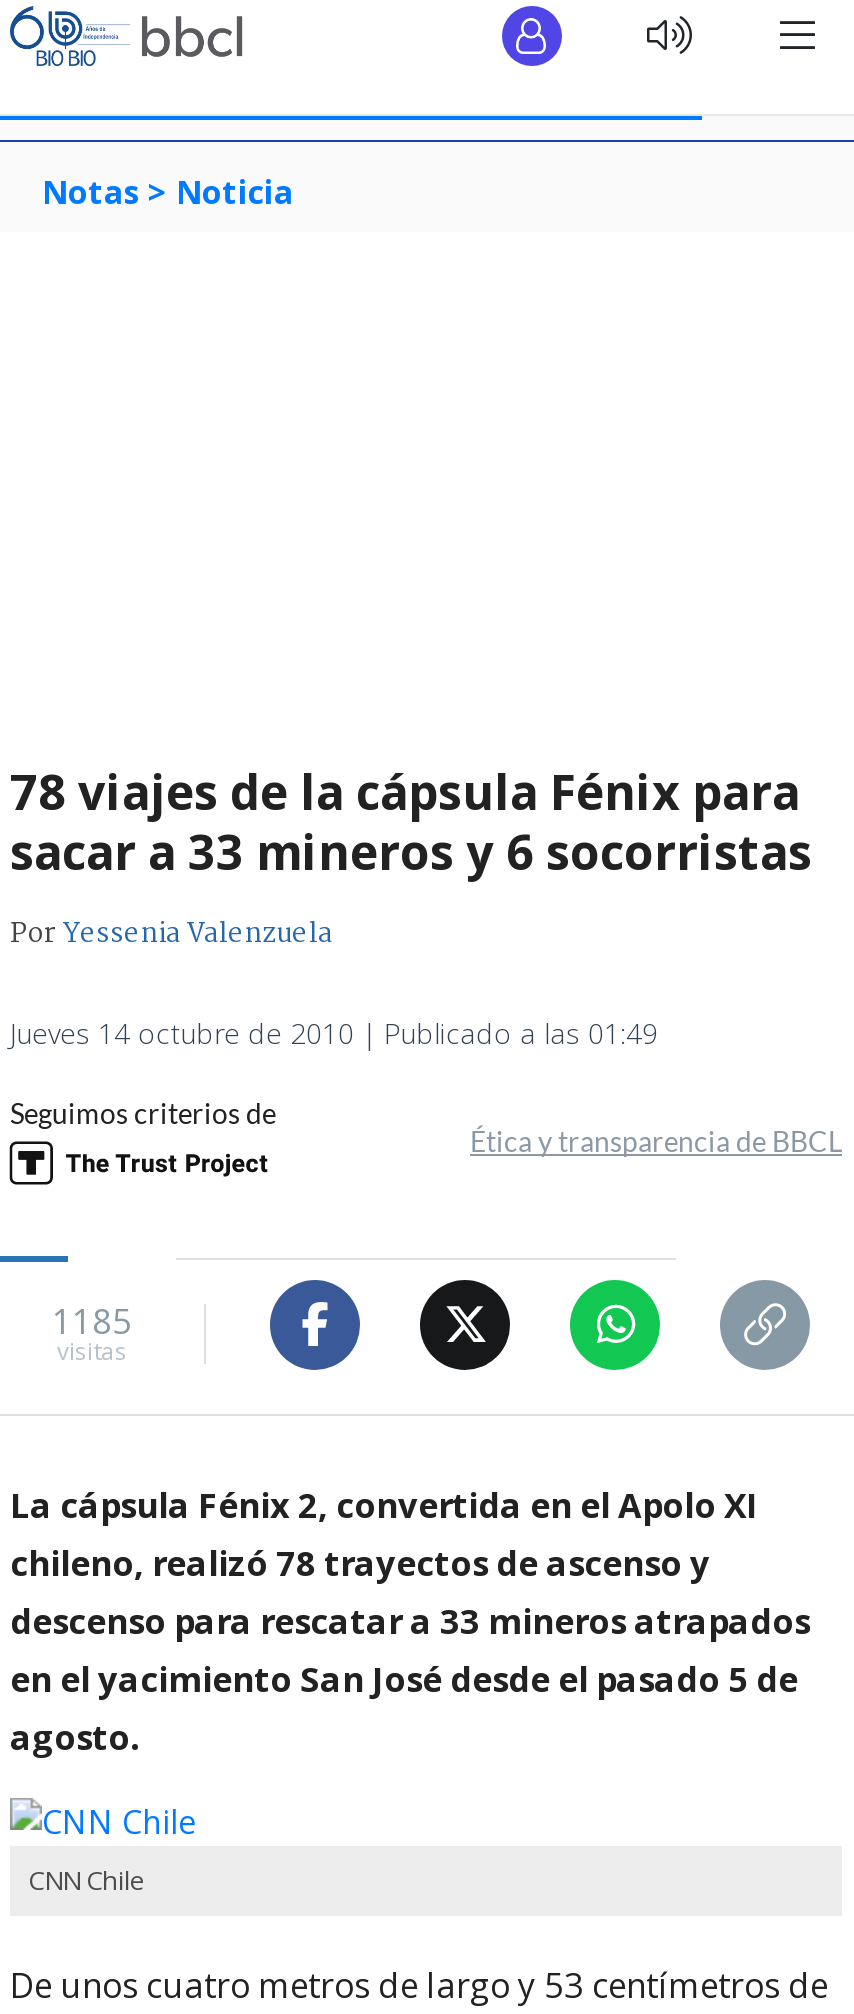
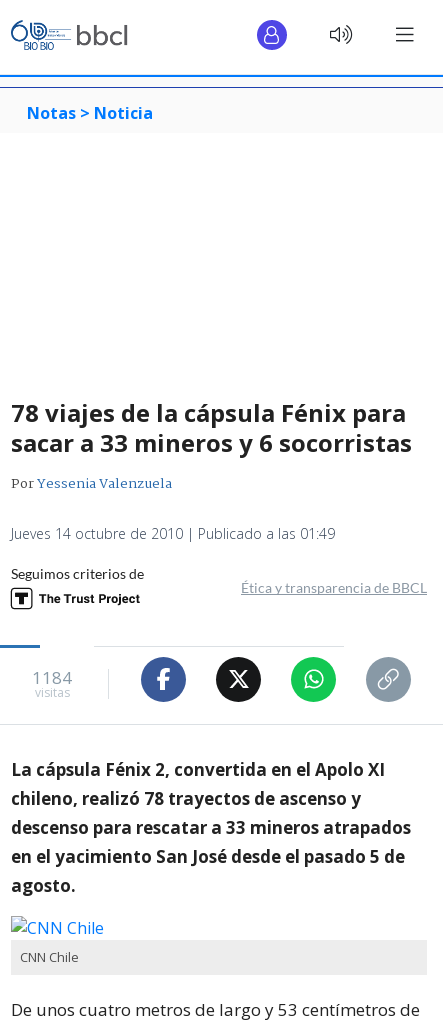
- 1185
+ 1184
